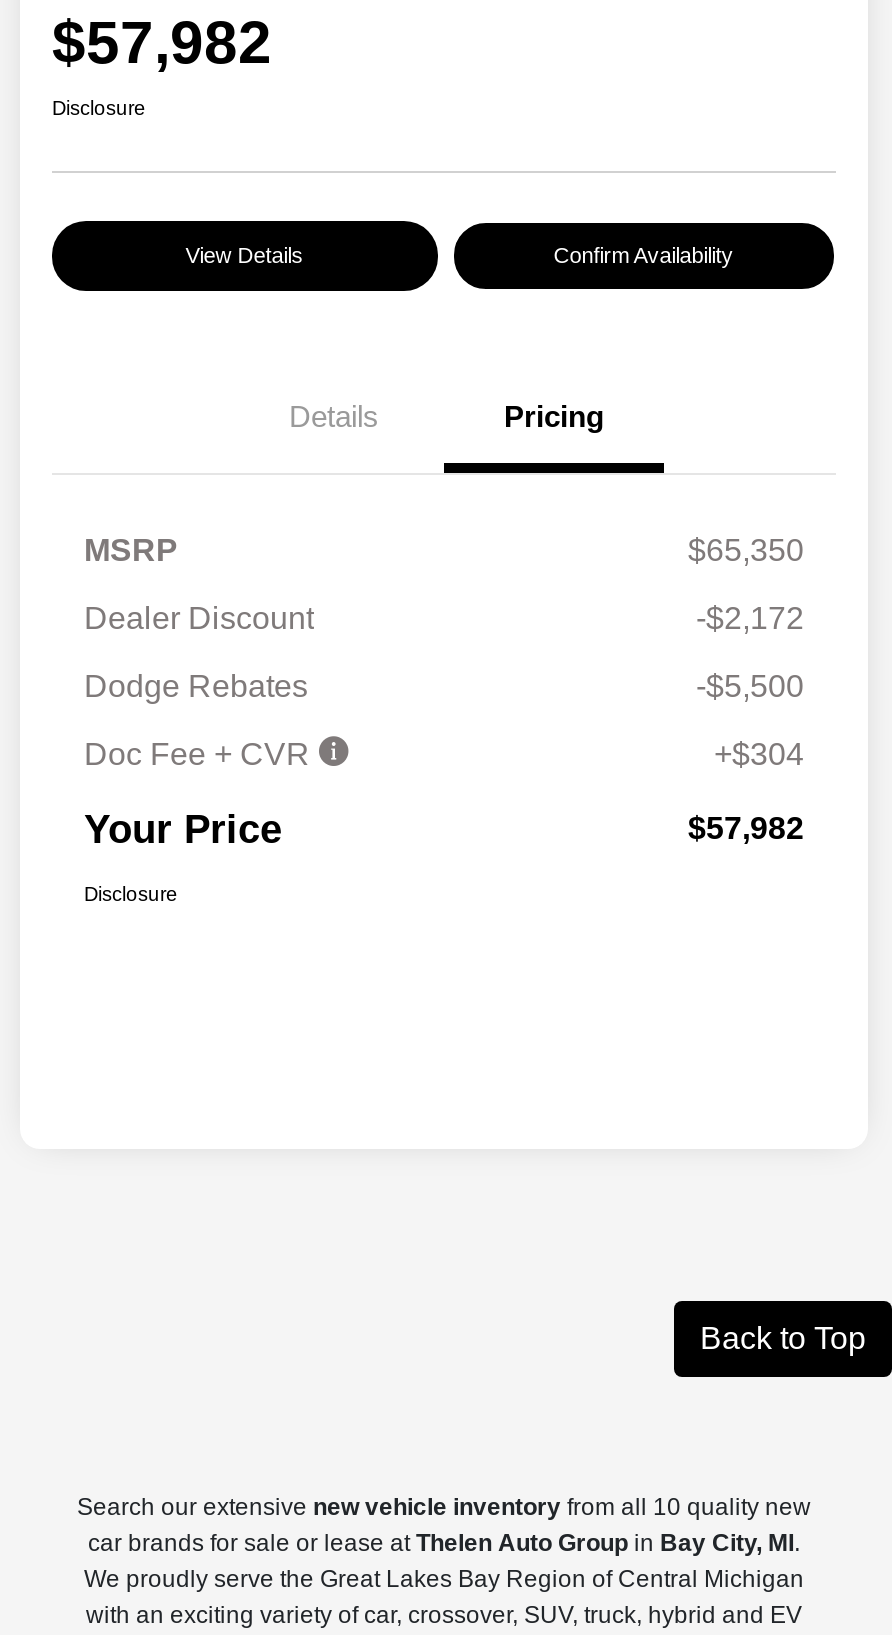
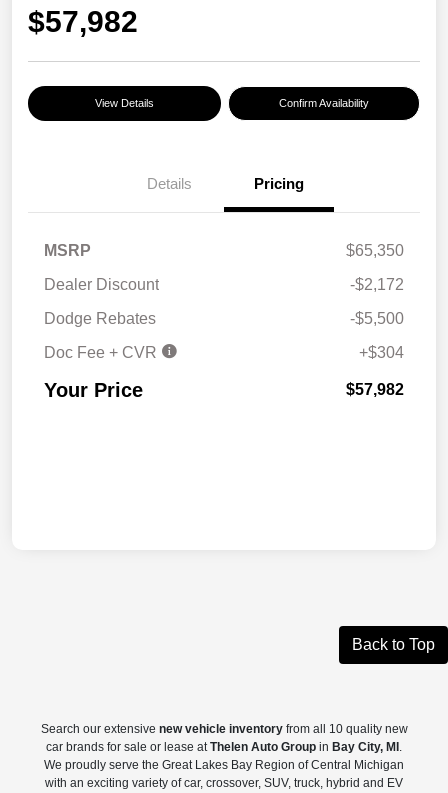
- Disclosure

- Disclosure
